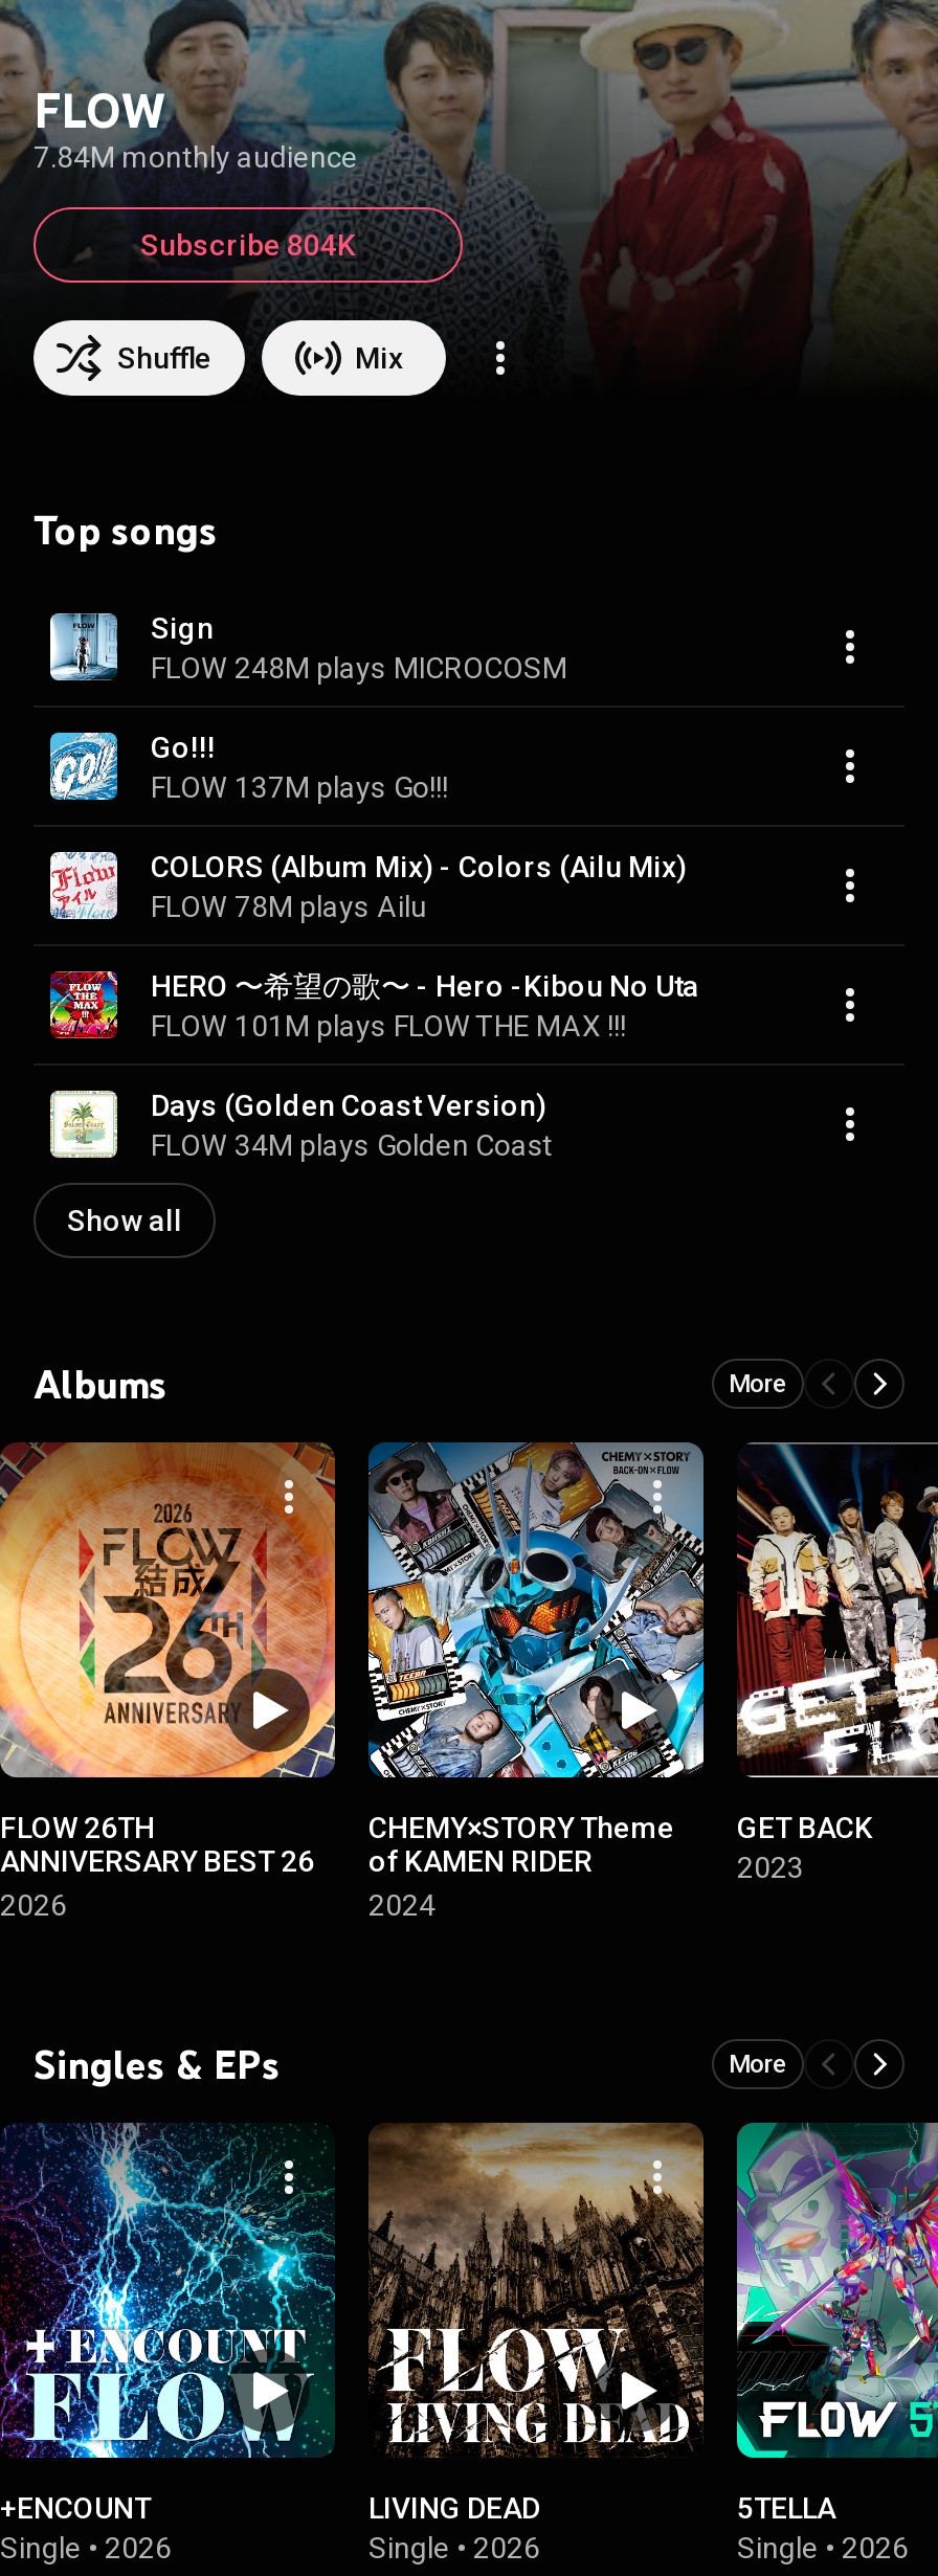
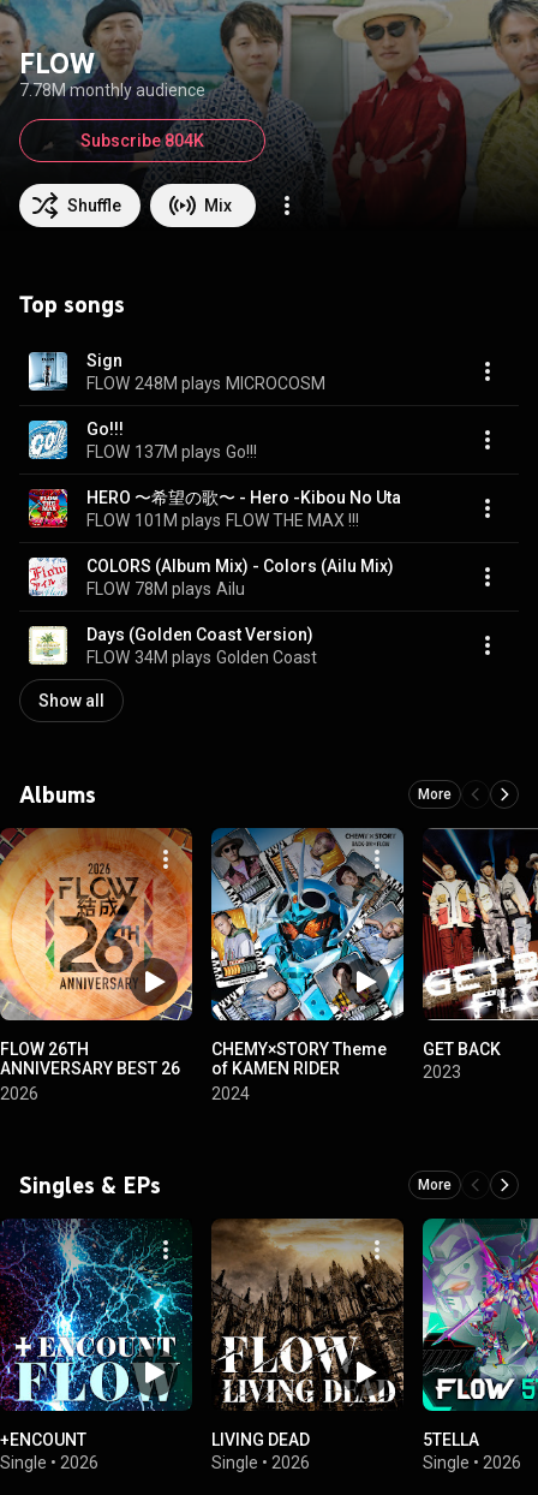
- 7.84M monthly audience
+ 7.78M monthly audience

moved down: [image] | COLORS (Album Mix) - Colors (Ailu Mix) | FLOW 78M plays Ailu

moved up: [image] | HERO 〜希望の歌〜 - Hero -Kibou No Uta | FLOW 101M plays FLOW THE MAX !!!
